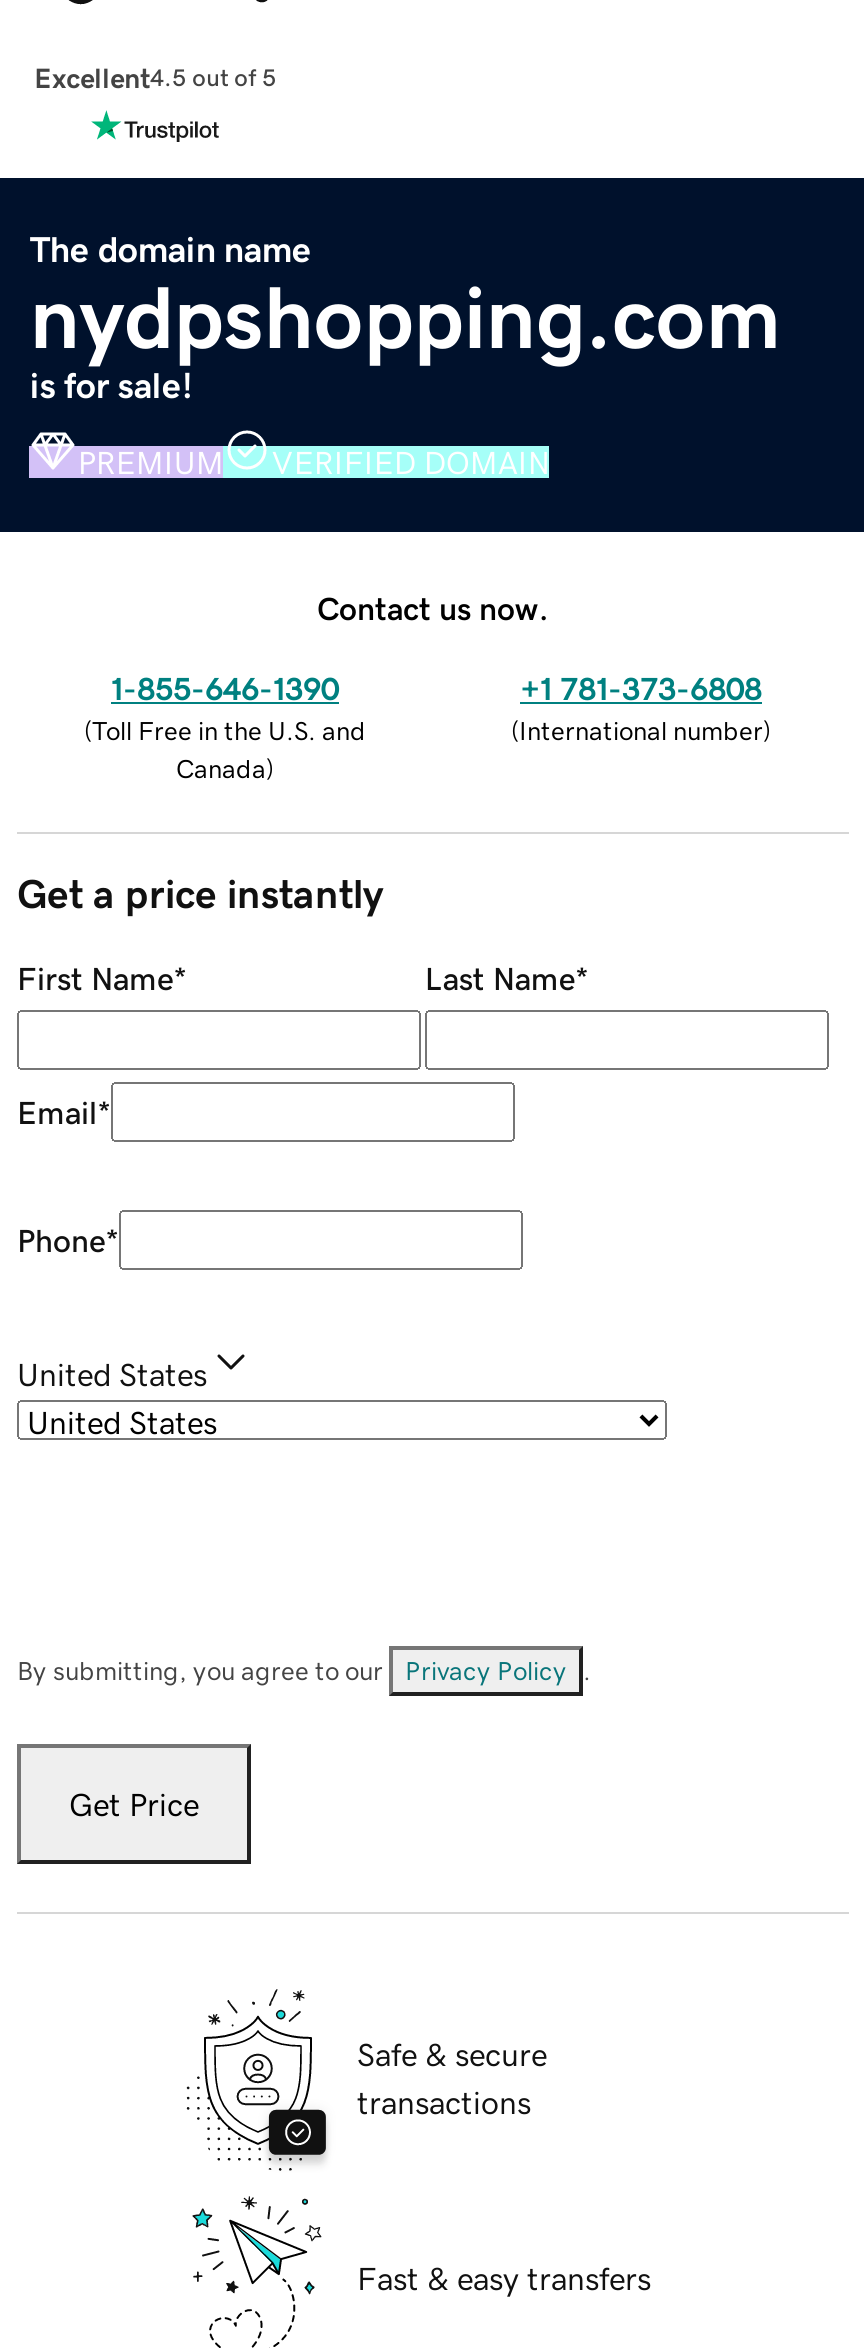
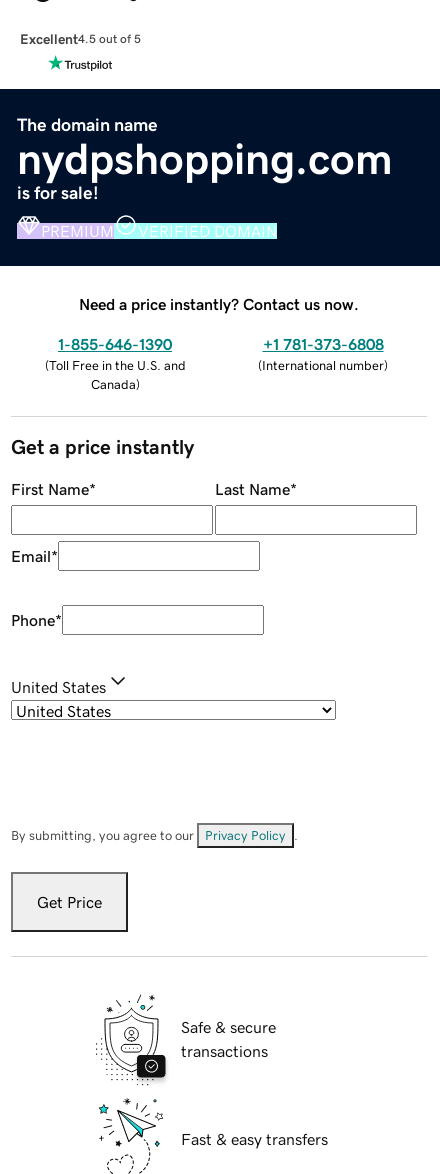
- Contact us now.
+ Need a price instantly? Contact us now.
